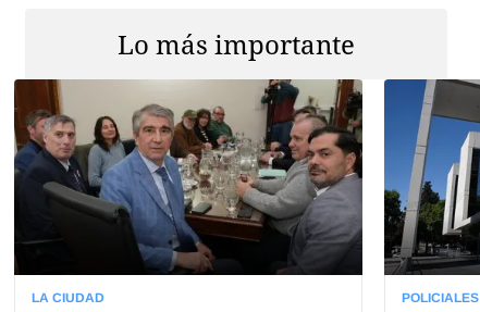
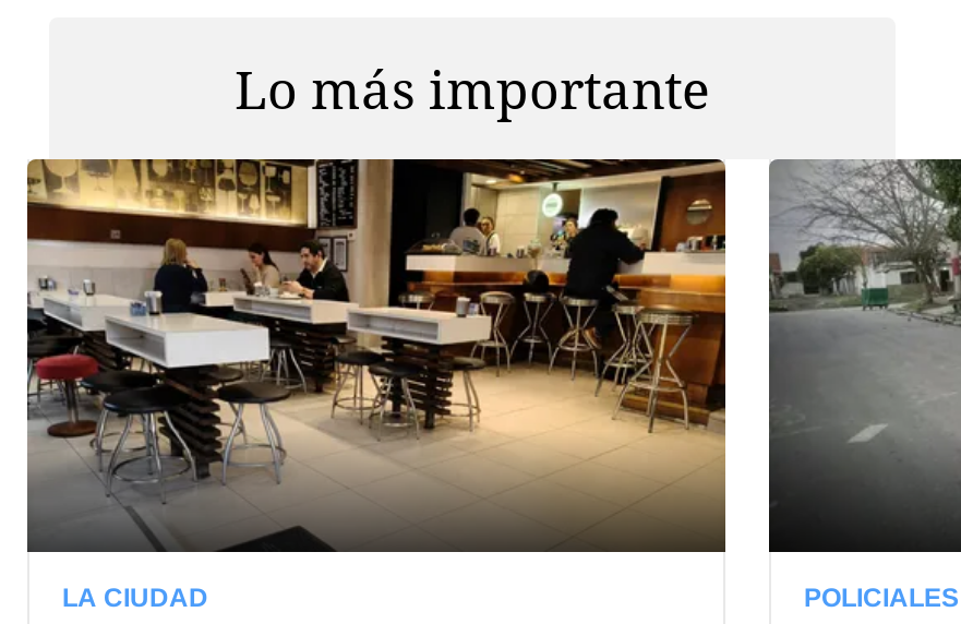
- [image]
+ [image]

- [image]
+ [image]
